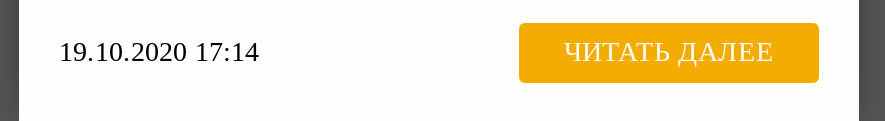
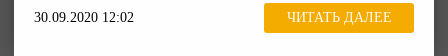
- 19.10.2020 17:14
+ 30.09.2020 12:02
